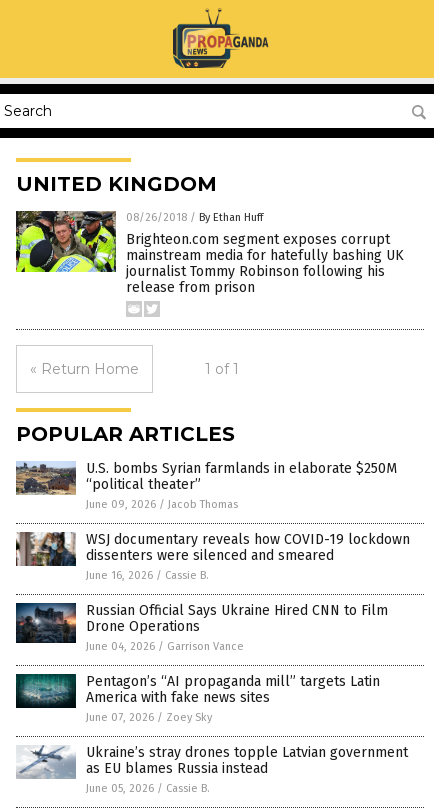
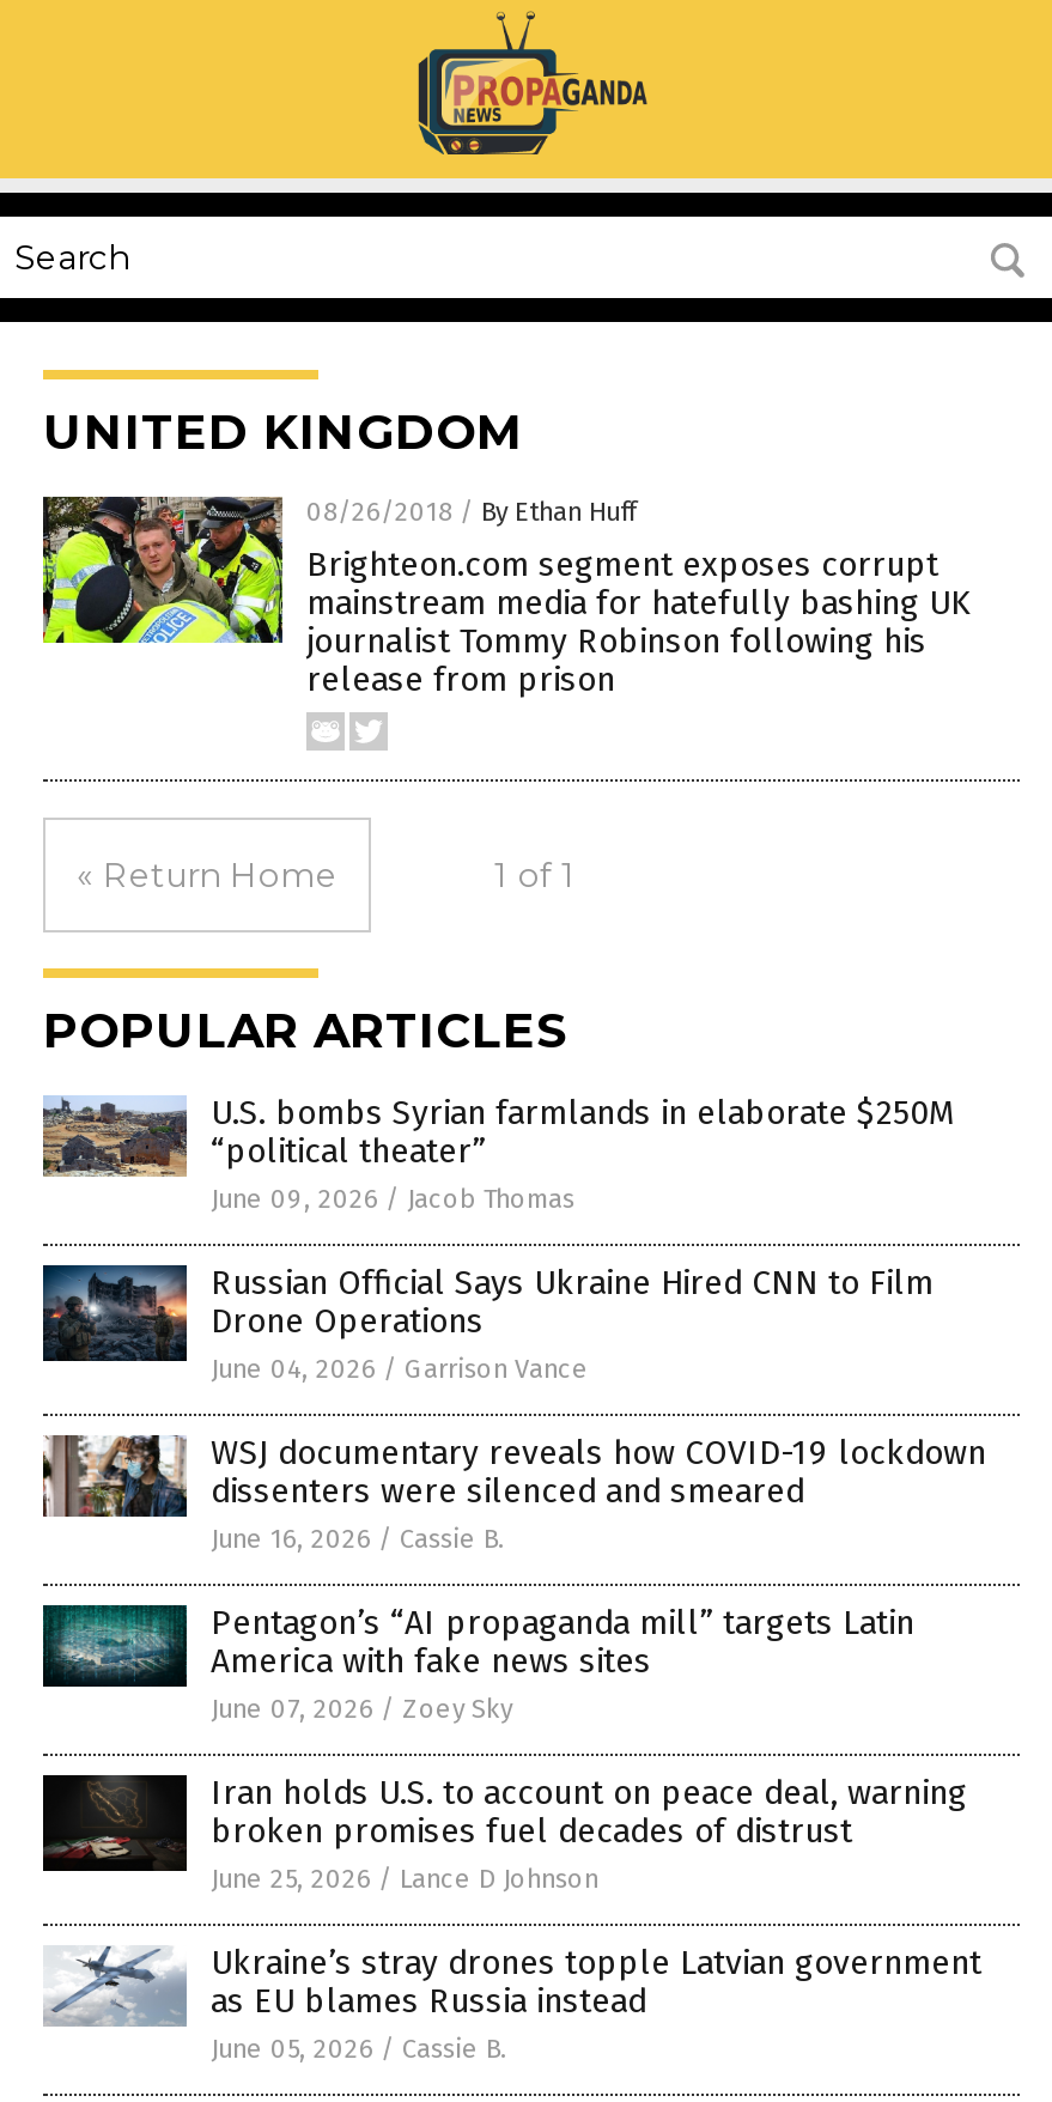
moved up: [image] | Russian Official Says Ukraine Hired CNN to Film | Drone Operations | June 04, 2026 / Garrison Vance

+ [image]
+ Iran holds U.S. to account on peace deal, warning
+ broken promises fuel decades of distrust
+ June 25, 2026 / Lance D Johnson
